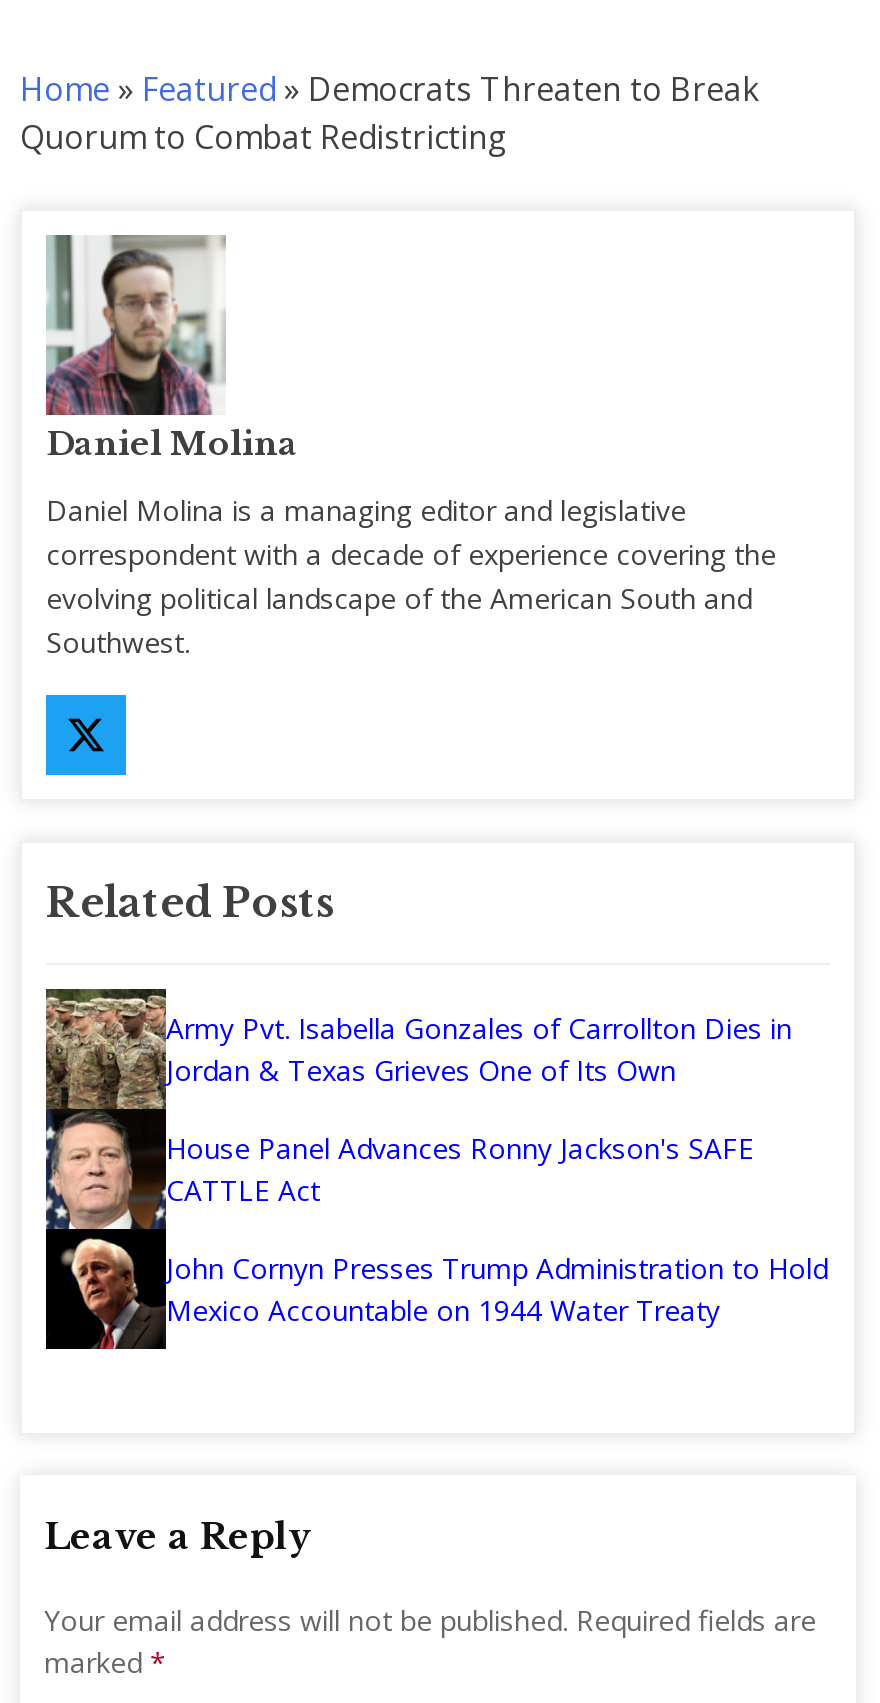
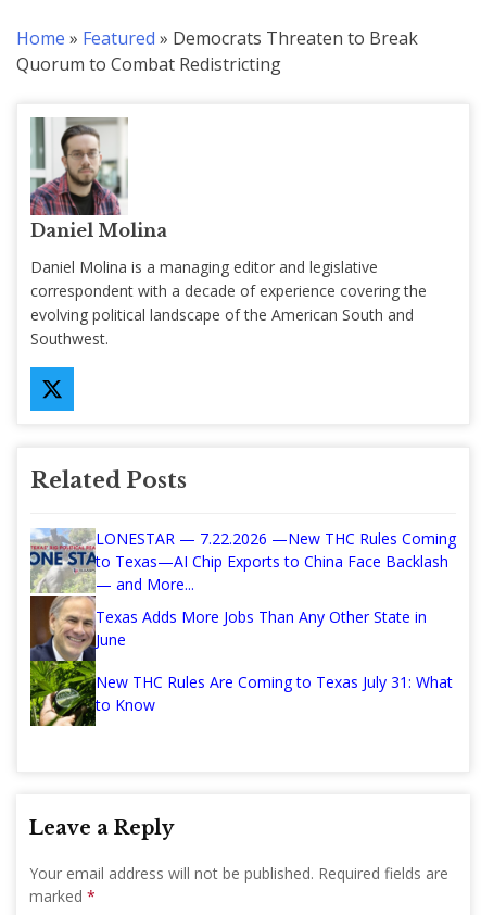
- [image]
- Army Pvt. Isabella Gonzales of Carrollton Dies in
- Jordan & Texas Grieves One of Its Own
+ [image]
+ LONESTAR — 7.22.2026 —New THC Rules Coming
+ to Texas—AI Chip Exports to China Face Backlash
+ — and More...

- House Panel Advances Ronny Jackson's SAFE
- CATTLE Act
+ Texas Adds More Jobs Than Any Other State in
+ June

- John Cornyn Presses Trump Administration to Hold
- Mexico Accountable on 1944 Water Treaty
+ New THC Rules Are Coming to Texas July 31: What
+ to Know
